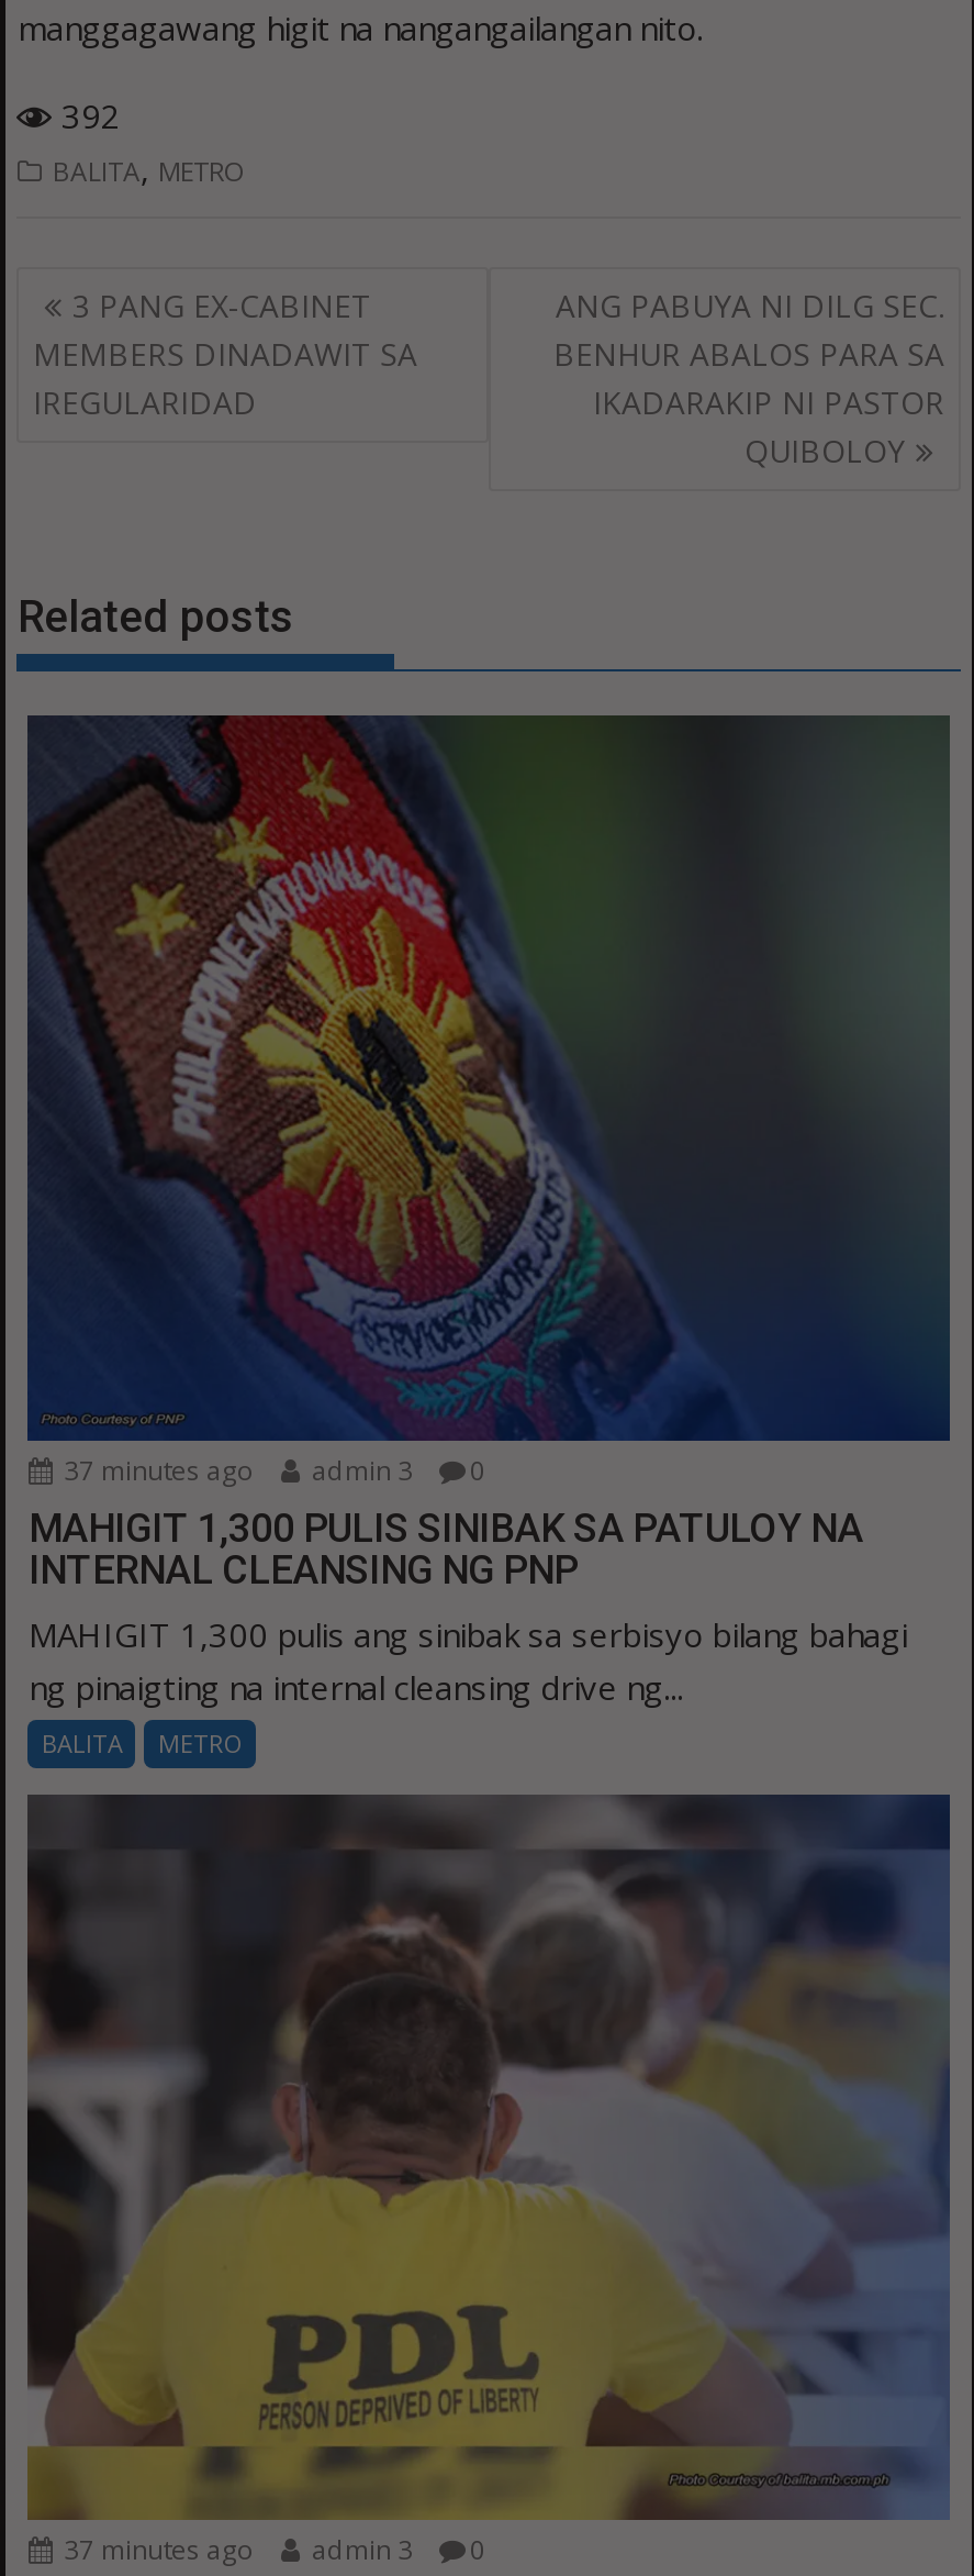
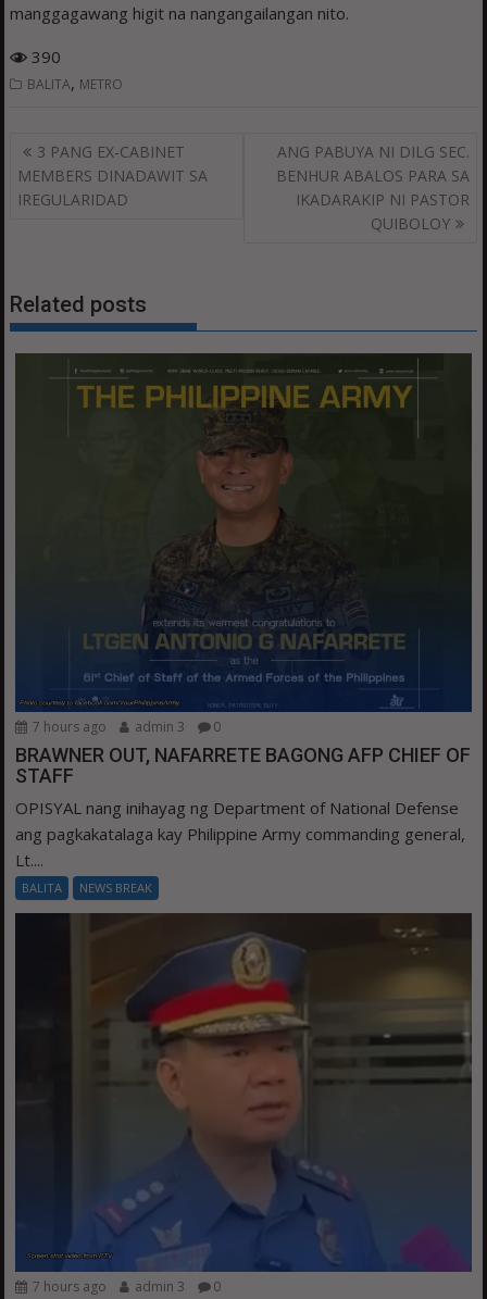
- 392
+ 390

- [image]
- 37 minutes ago admin 3 0
+ [image]
+ 7 hours ago admin 3 0

- MAHIGIT 1,300 PULIS SINIBAK SA PATULOY NA
- INTERNAL CLEANSING NG PNP
- MAHIGIT 1,300 pulis ang sinibak sa serbisyo bilang bahagi
- ng pinaigting na internal cleansing drive ng...
+ BRAWNER OUT, NAFARRETE BAGONG AFP CHIEF OF
+ STAFF
+ OPISYAL nang inihayag ng Department of National Defense
+ ang pagkakatalaga kay Philippine Army commanding general,
+ Lt....

- METRO
+ NEWS BREAK

- [image]
- 37 minutes ago admin 3 0
+ [image]
+ 7 hours ago admin 3 0
